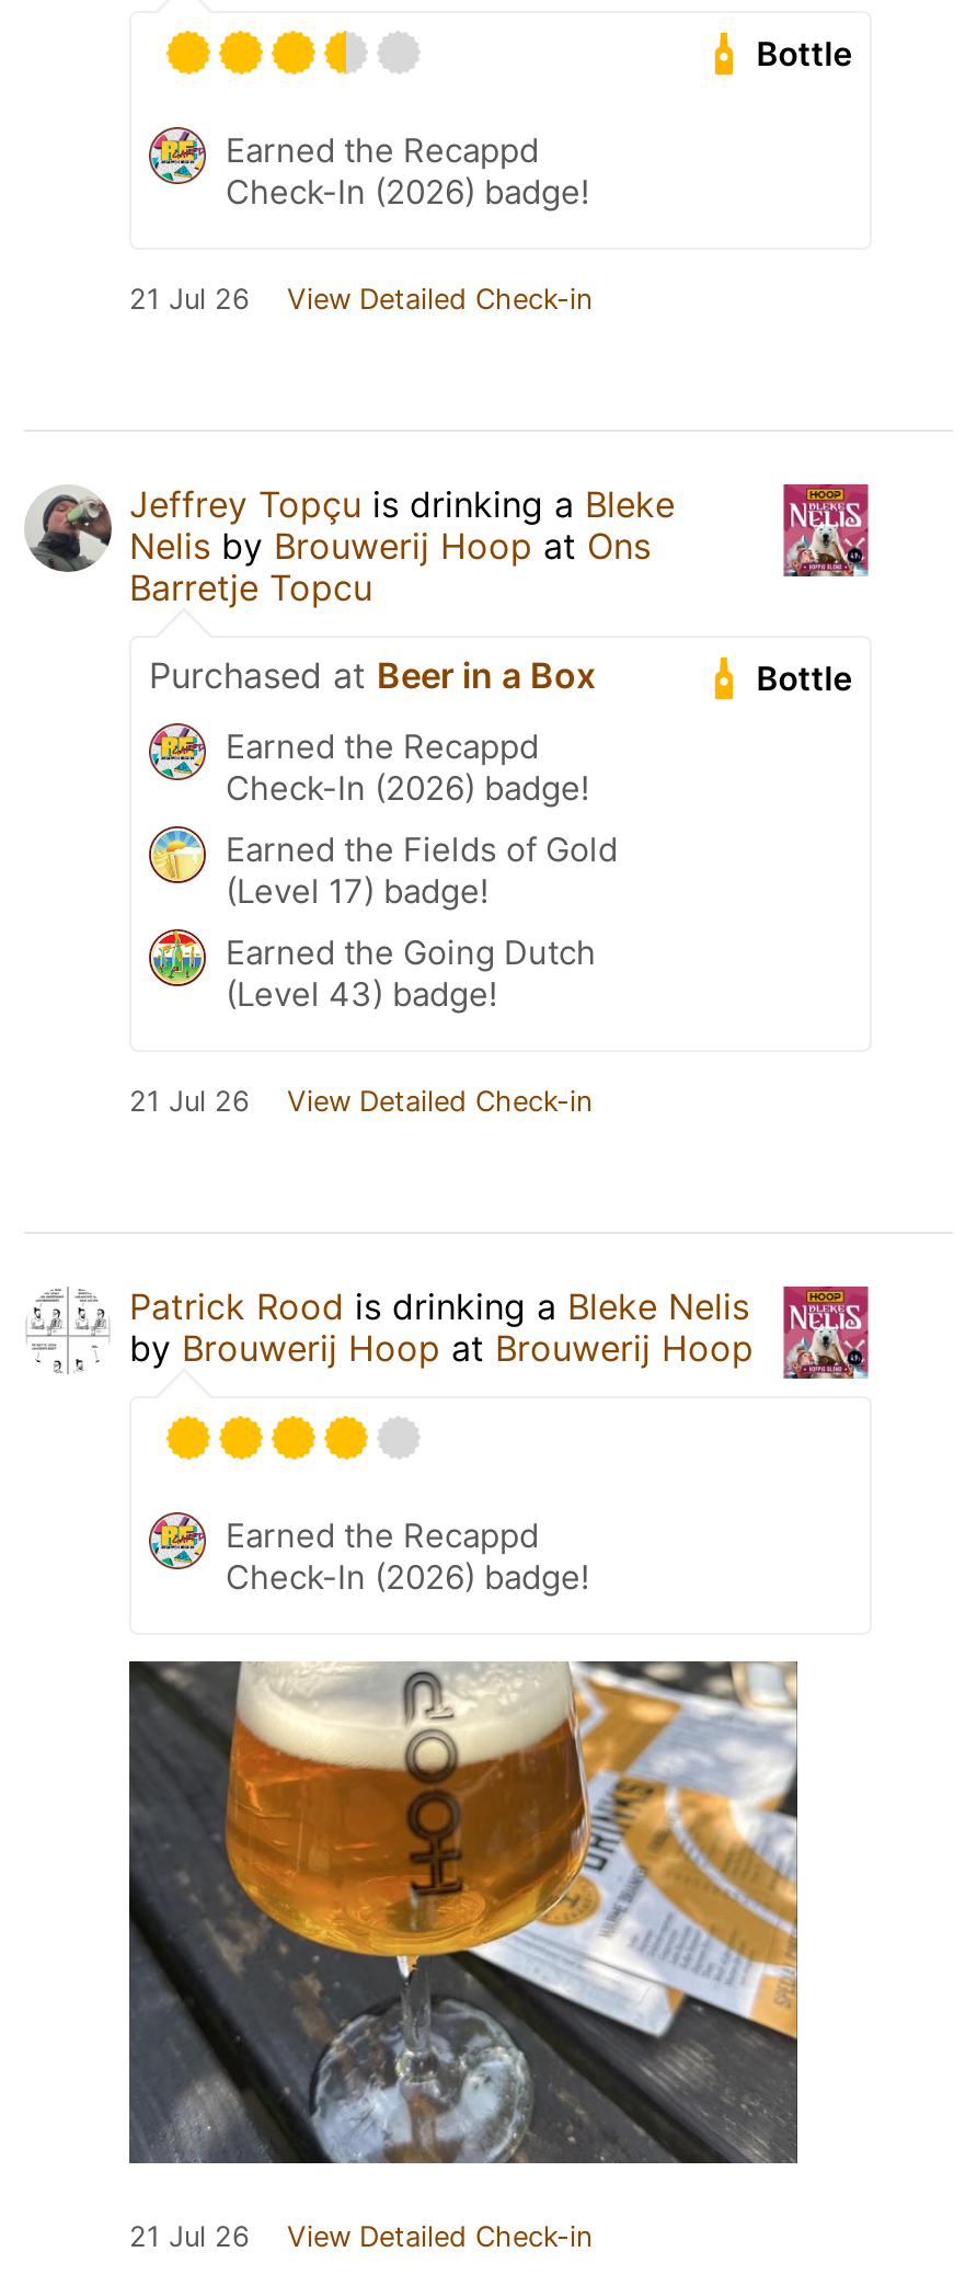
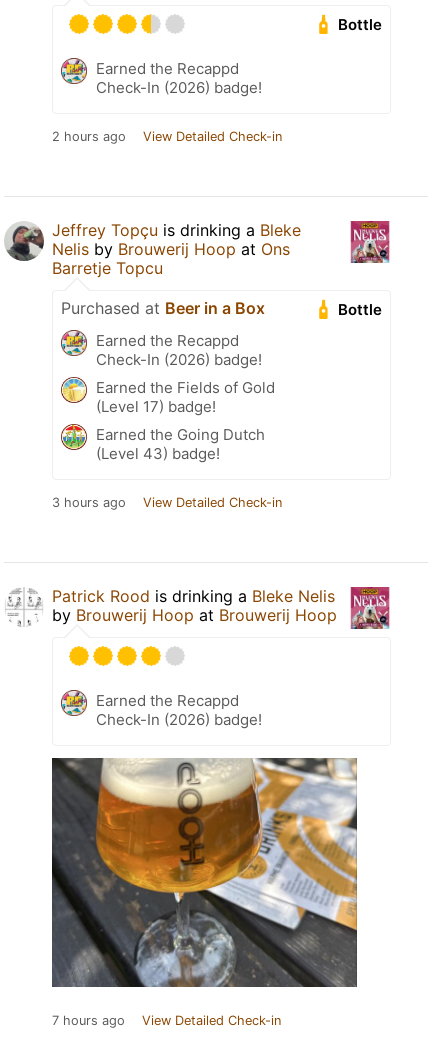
- 21 Jul 26 View Detailed Check-in
+ 2 hours ago View Detailed Check-in

- 21 Jul 26 View Detailed Check-in
+ 3 hours ago View Detailed Check-in

- 21 Jul 26 View Detailed Check-in
+ 7 hours ago View Detailed Check-in
